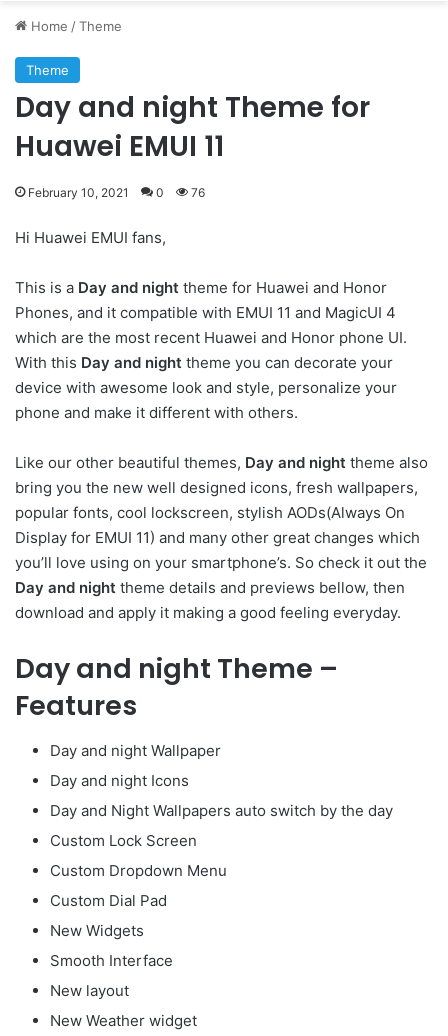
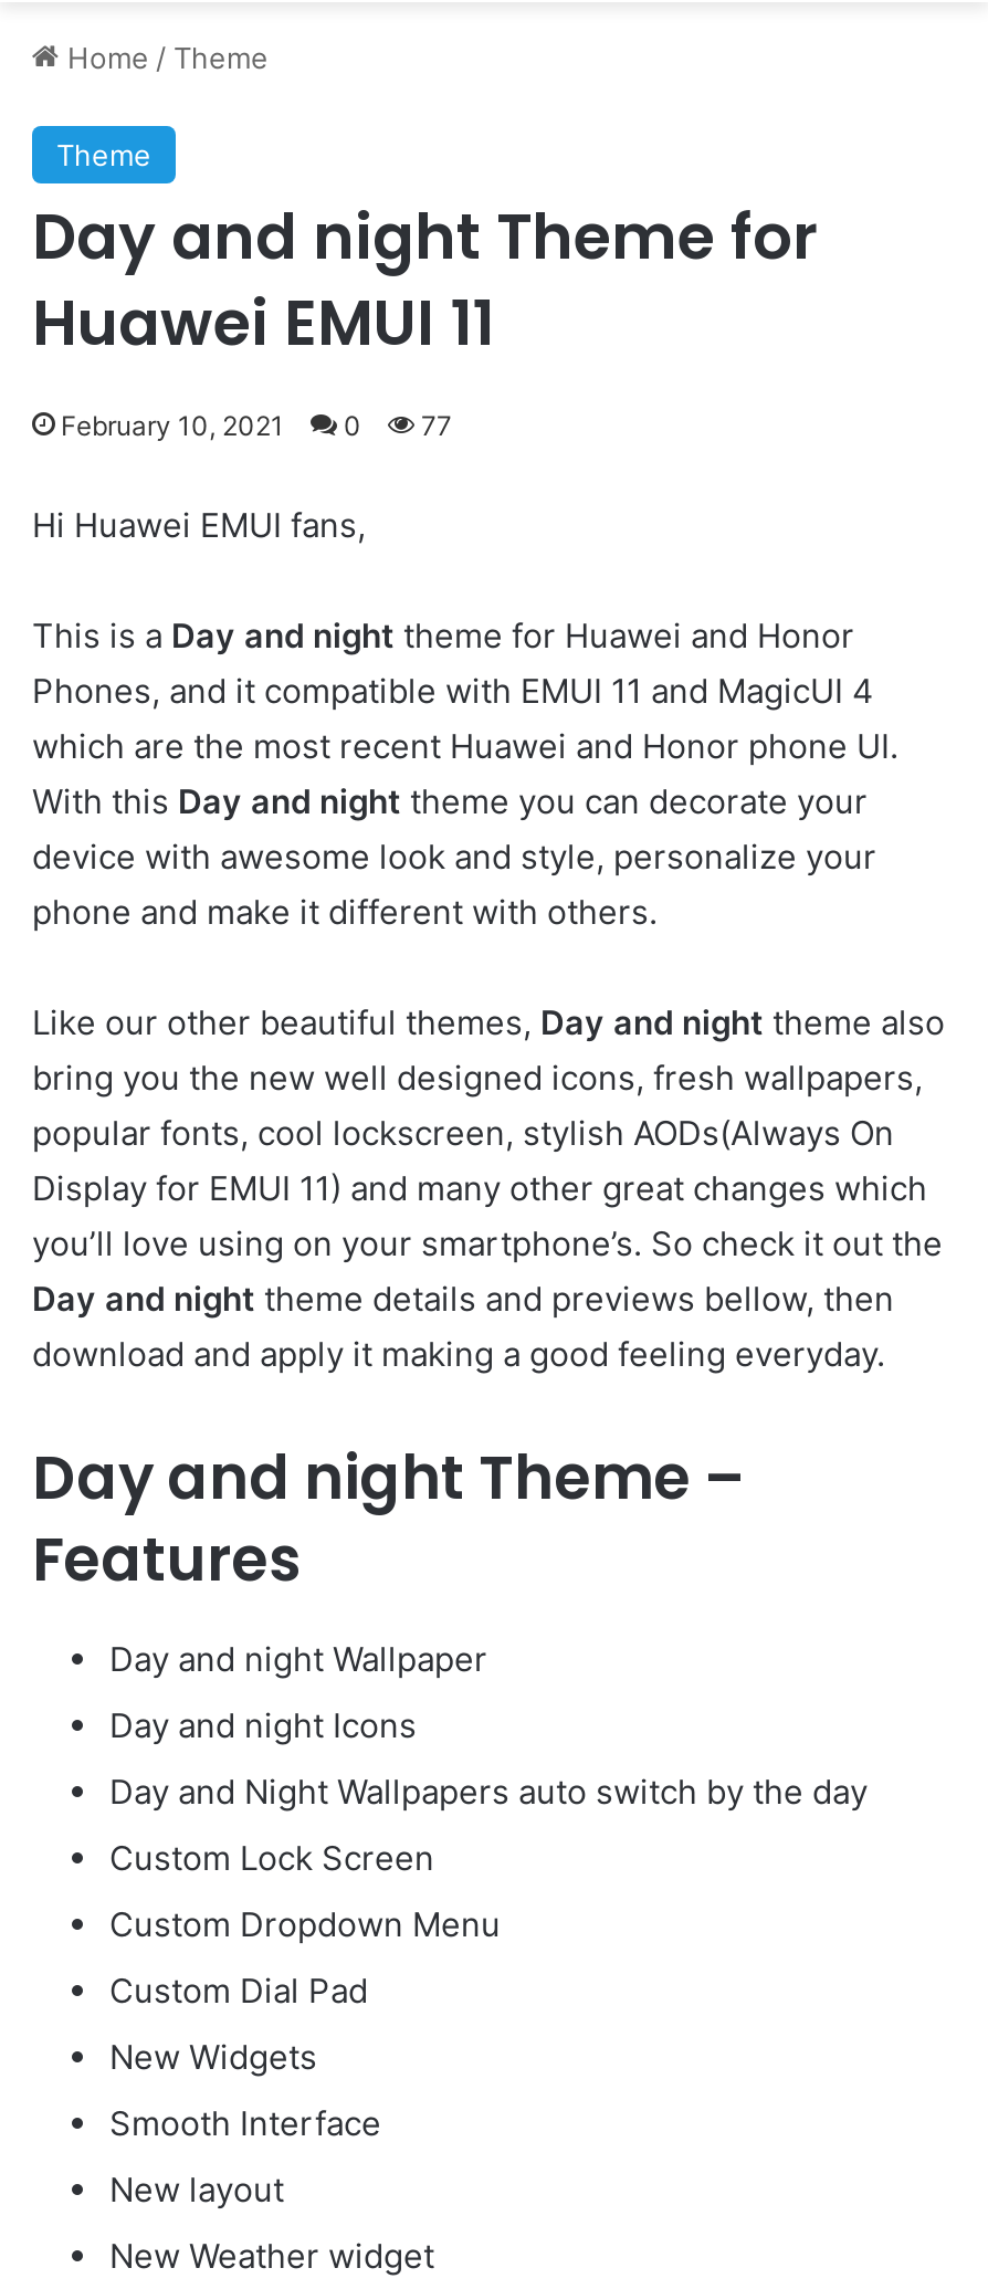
- February 10, 2021 0 76
+ February 10, 2021 0 77
